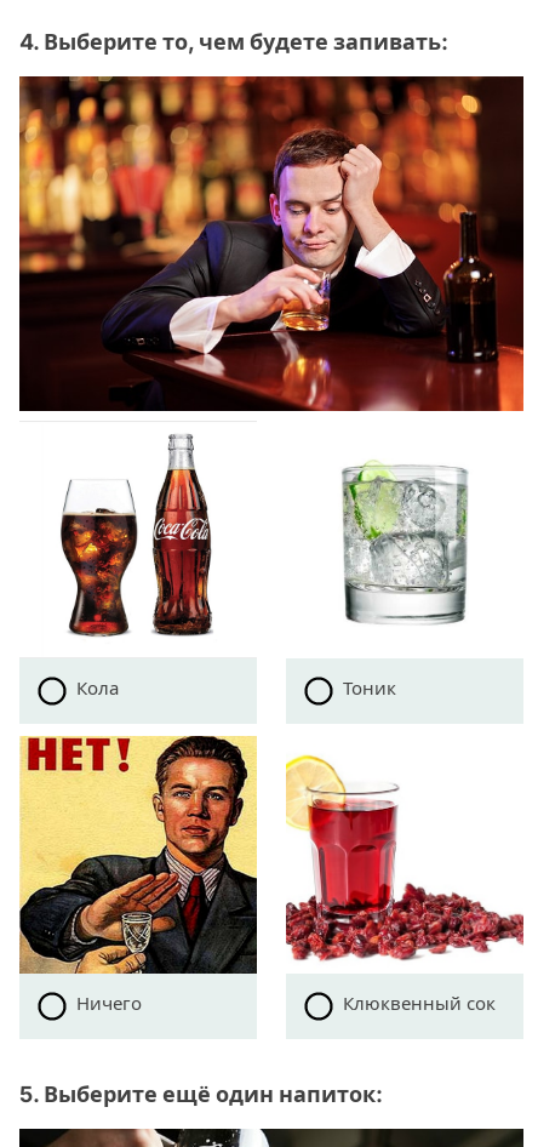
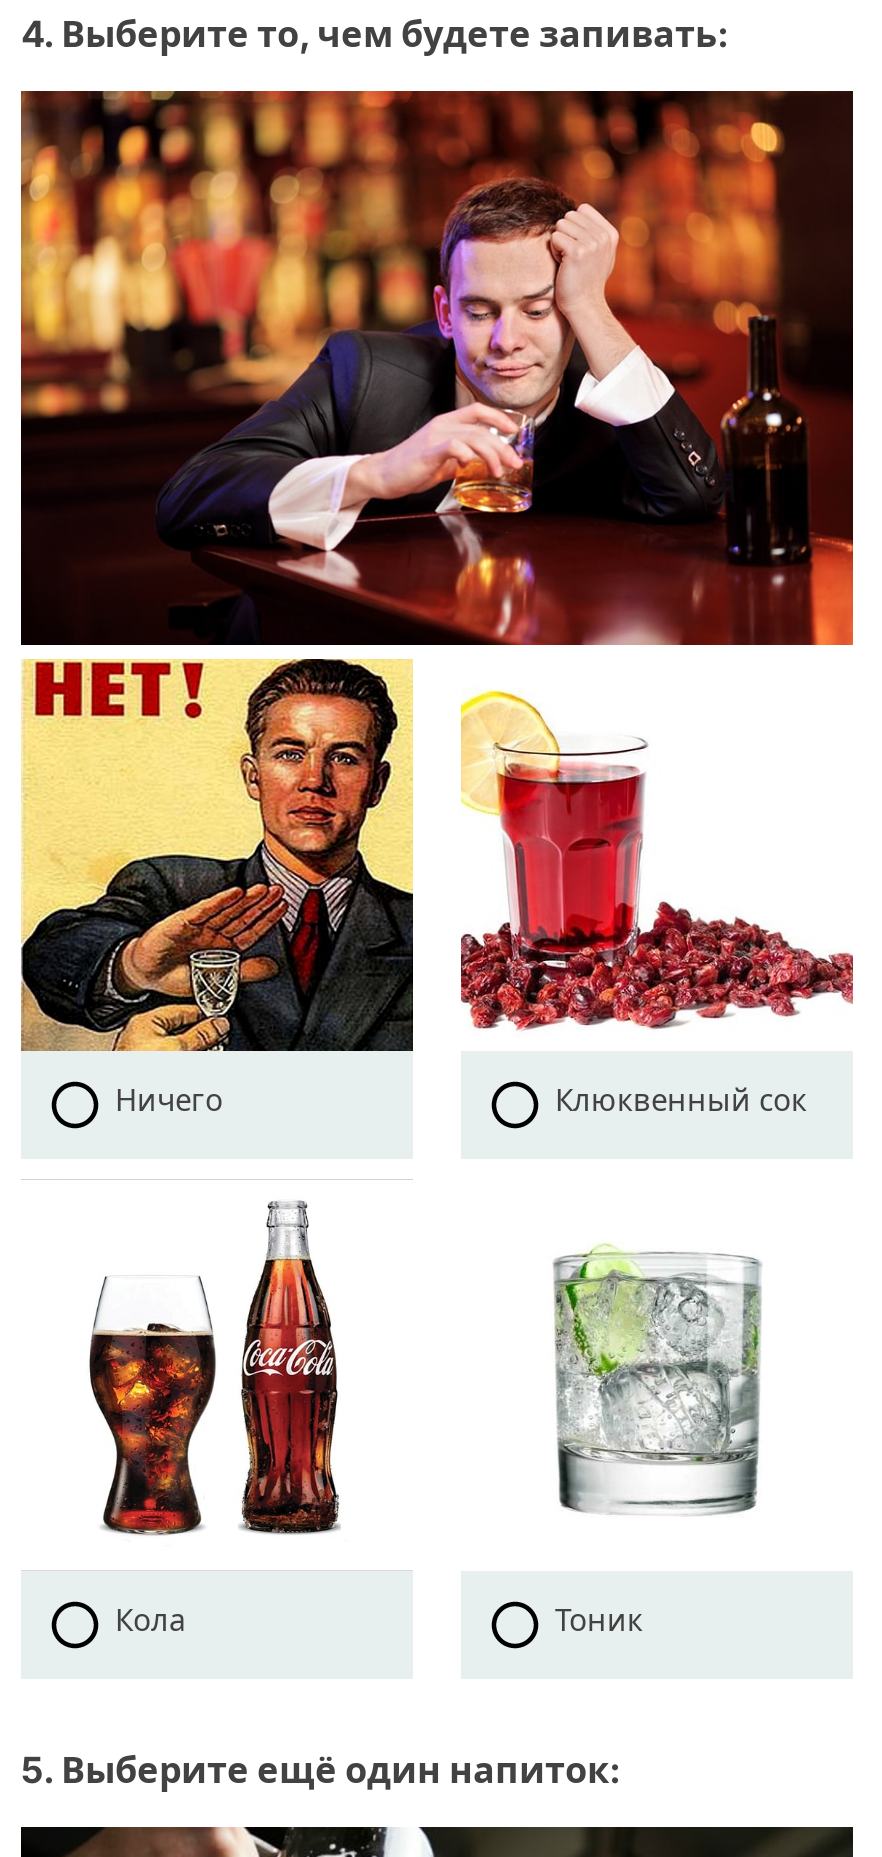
moved down: [image] | Кола | Тоник

moved up: [image] | Ничего | Клюквенный сок
